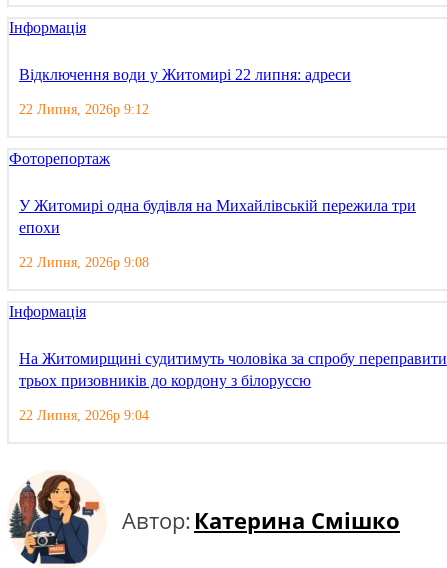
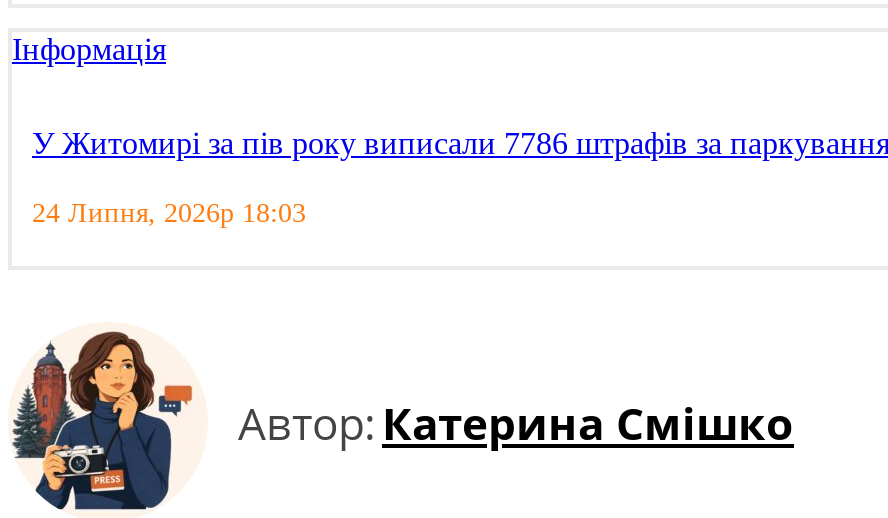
- Відключення води у Житомирі 22 липня: адреси
- 22 Липня, 2026р 9:12
- Фоторепортаж
- У Житомирі одна будівля на Михайлівській пережила три
- епохи
- 22 Липня, 2026р 9:08
- Інформація
- На Житомирщині судитимуть чоловіка за спробу переправити
- трьох призовників до кордону з білоруссю
- 22 Липня, 2026р 9:04
+ У Житомирі за пів року виписали 7786 штрафів за паркування
+ 24 Липня, 2026р 18:03
